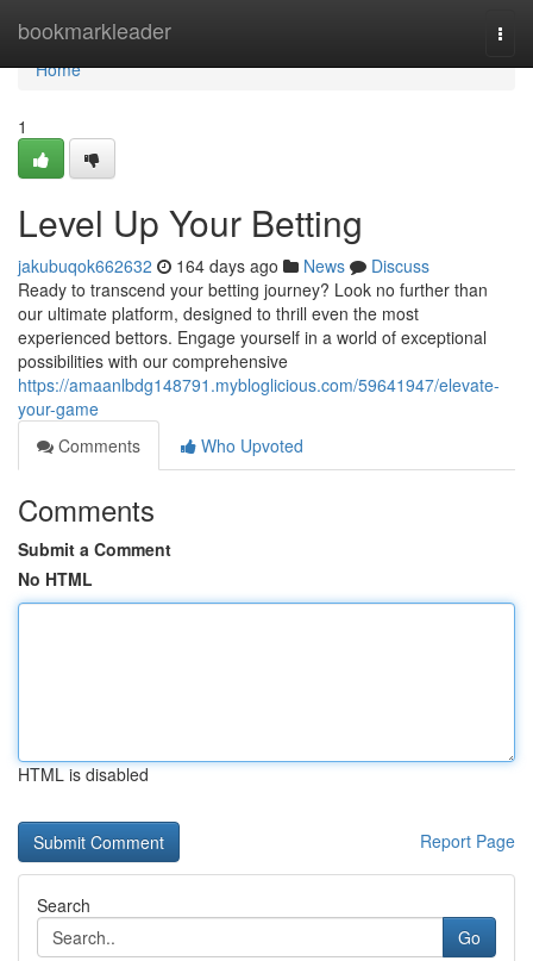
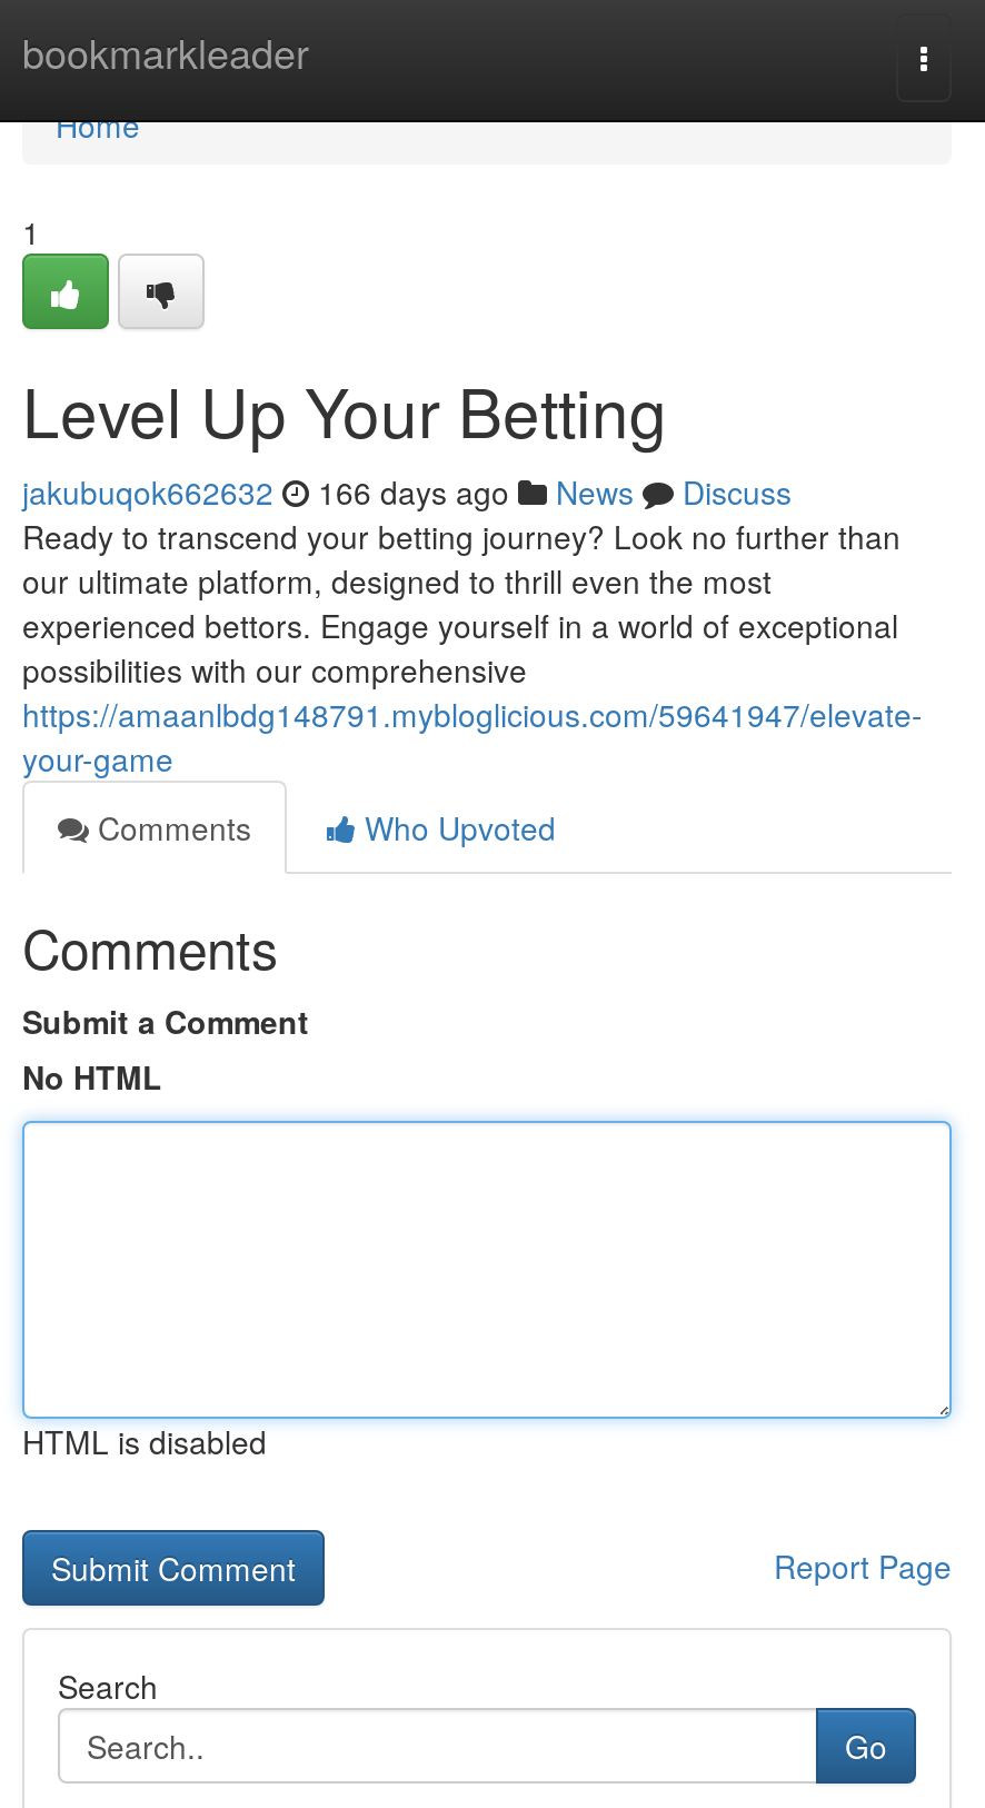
- jakubuqok662632 164 days ago News Discuss
+ jakubuqok662632 166 days ago News Discuss
